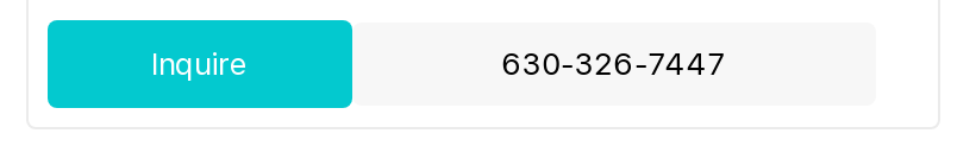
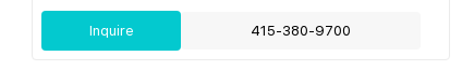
- 630-326-7447
+ 415-380-9700
